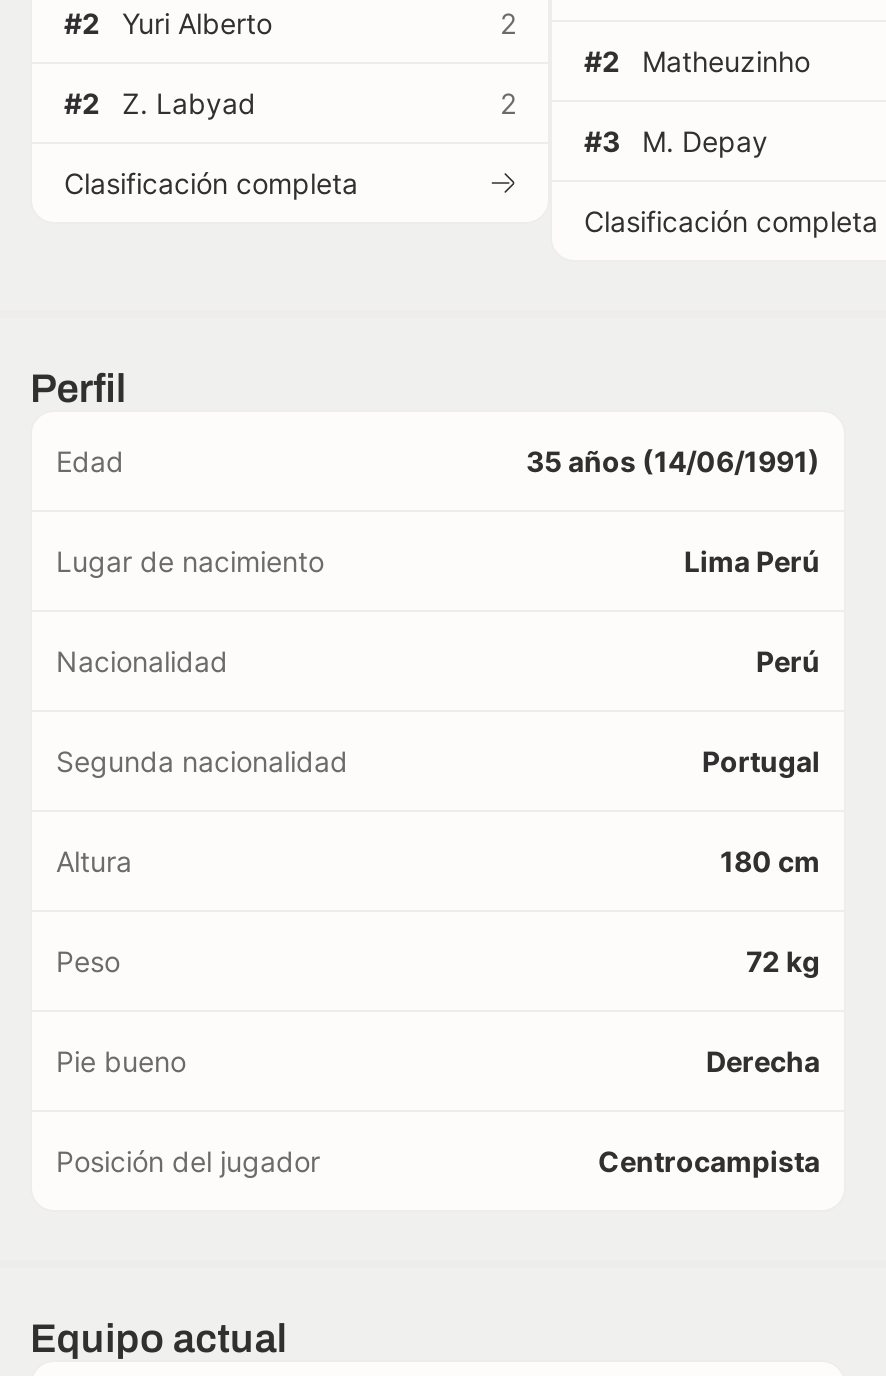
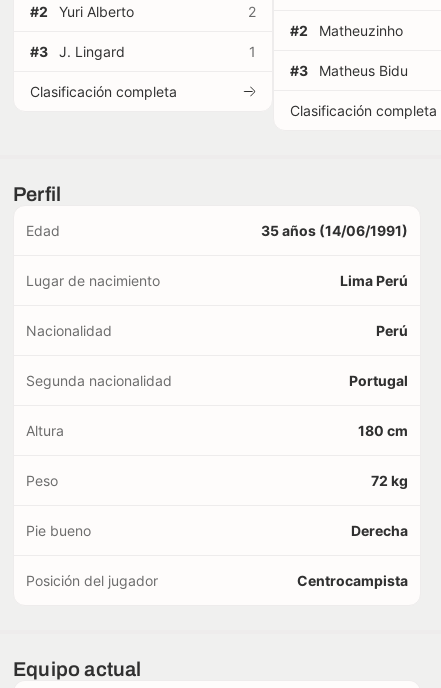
- #2
- Z. Labyad
- 2
+ #3
+ J. Lingard
+ 1

- M. Depay
+ Matheus Bidu
